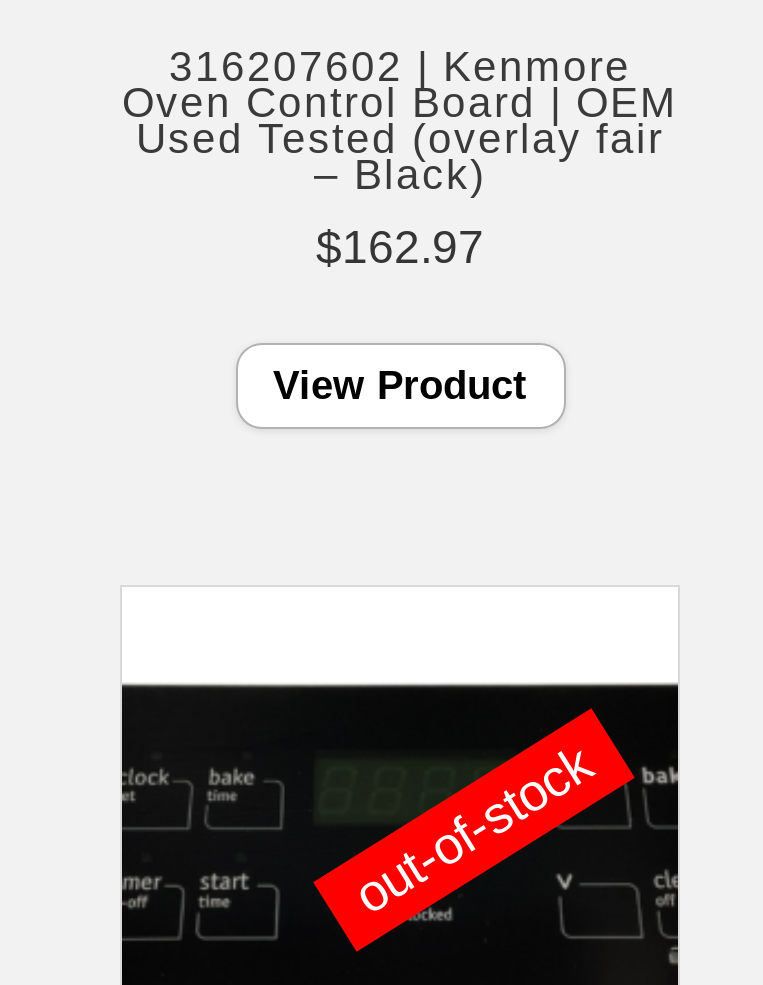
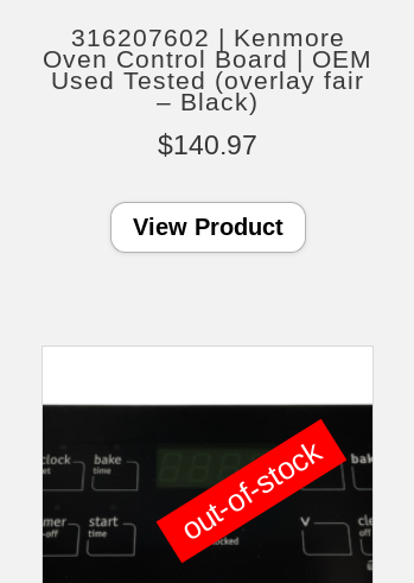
- $162.97
+ $140.97
